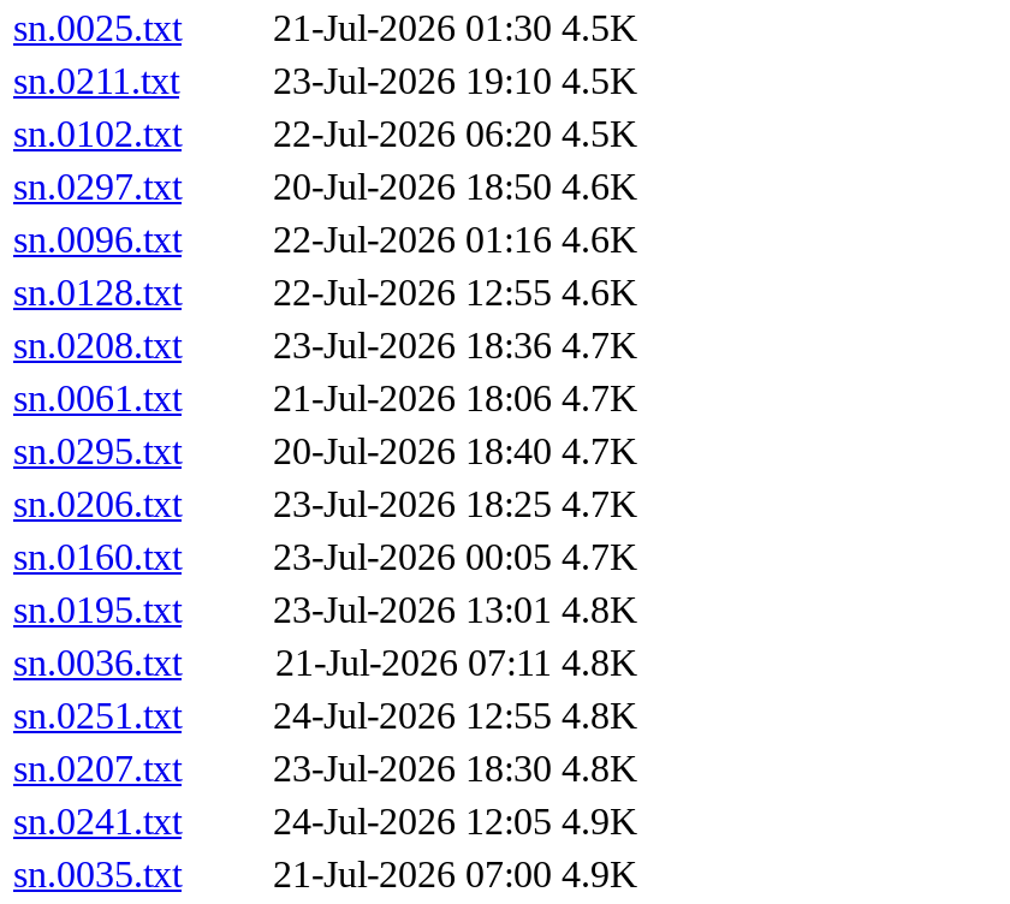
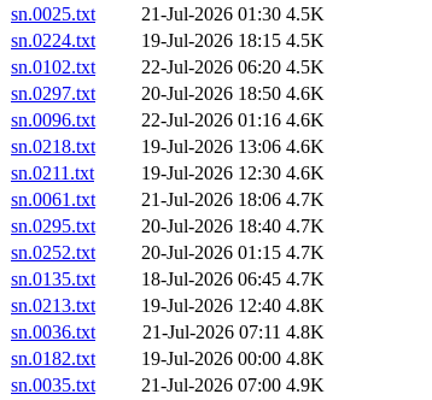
- sn.0211.txt
- 23-Jul-2026 19:10 4.5K
+ sn.0224.txt
+ 19-Jul-2026 18:15 4.5K

- sn.0128.txt
- 22-Jul-2026 12:55 4.6K
- sn.0208.txt
- 23-Jul-2026 18:36 4.7K
+ sn.0218.txt
+ 19-Jul-2026 13:06 4.6K
+ sn.0211.txt
+ 19-Jul-2026 12:30 4.6K

- sn.0206.txt
- 23-Jul-2026 18:25 4.7K
- sn.0160.txt
- 23-Jul-2026 00:05 4.7K
- sn.0195.txt
- 23-Jul-2026 13:01 4.8K
+ sn.0252.txt
+ 20-Jul-2026 01:15 4.7K
+ sn.0135.txt
+ 18-Jul-2026 06:45 4.7K
+ sn.0213.txt
+ 19-Jul-2026 12:40 4.8K

- sn.0251.txt
- 24-Jul-2026 12:55 4.8K
- sn.0207.txt
- 23-Jul-2026 18:30 4.8K
- sn.0241.txt
- 24-Jul-2026 12:05 4.9K
+ sn.0182.txt
+ 19-Jul-2026 00:00 4.8K
